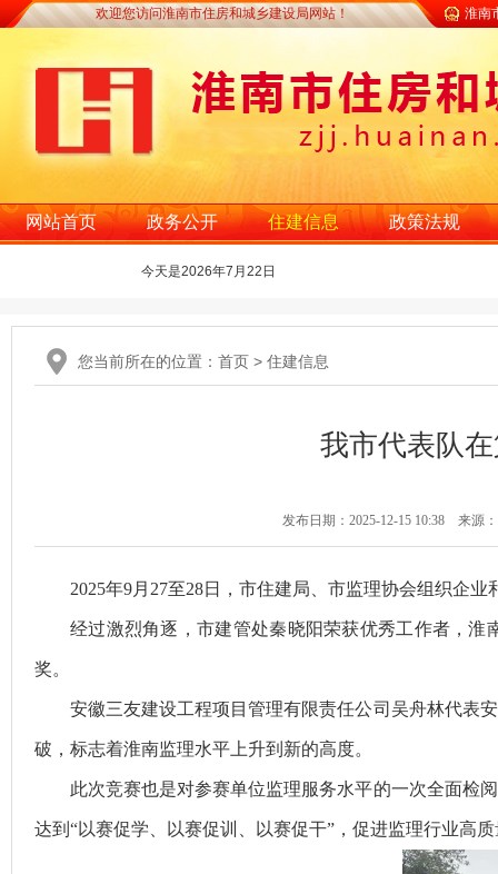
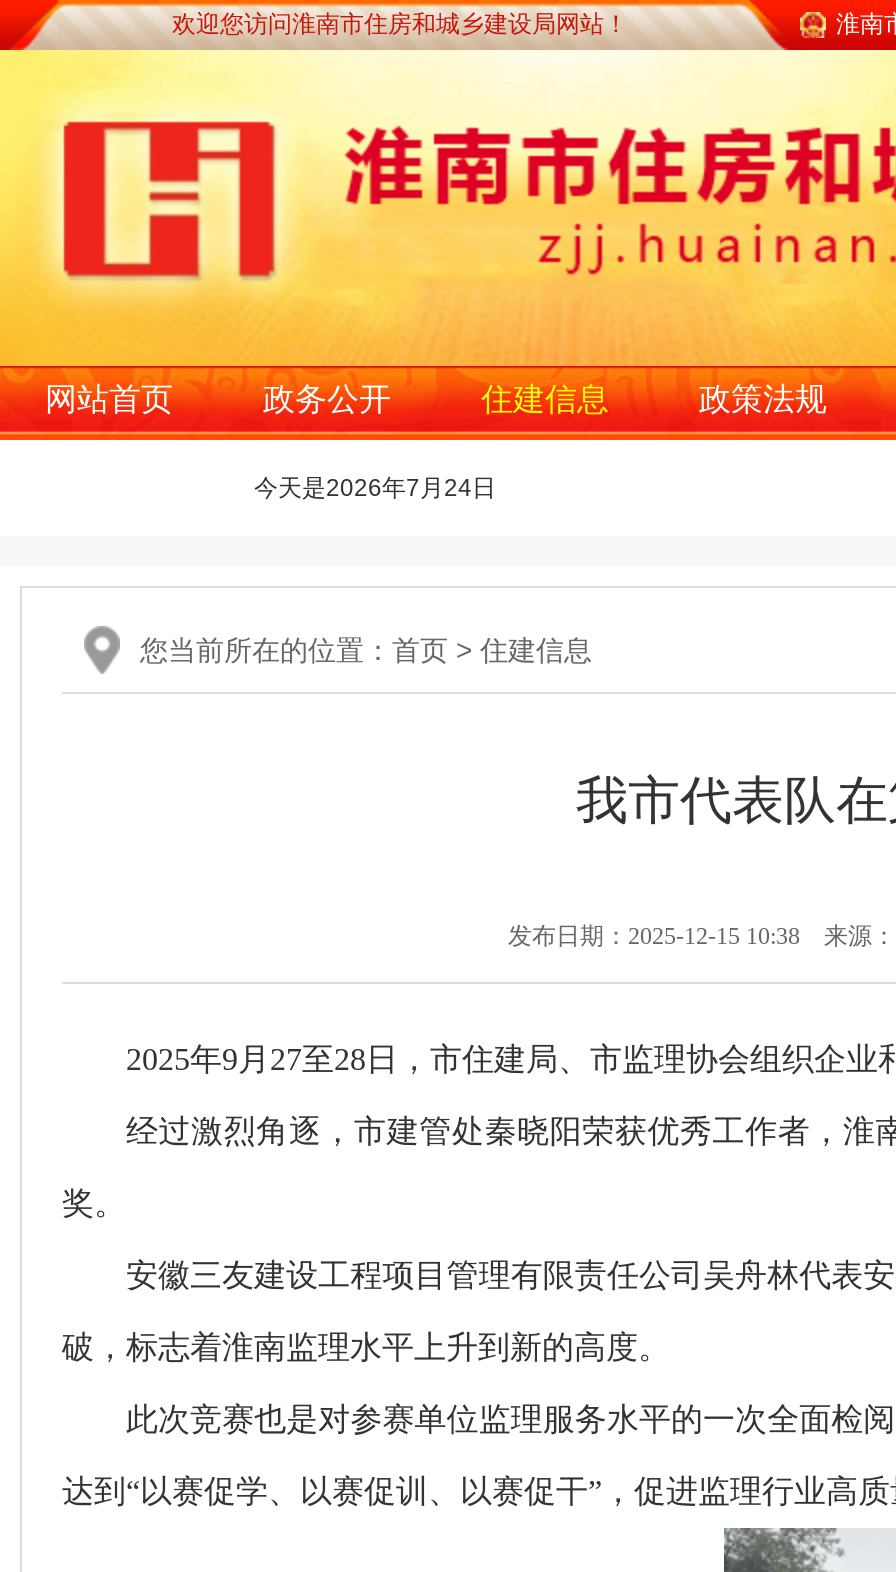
- 今天是2026年7月22日
+ 今天是2026年7月24日
